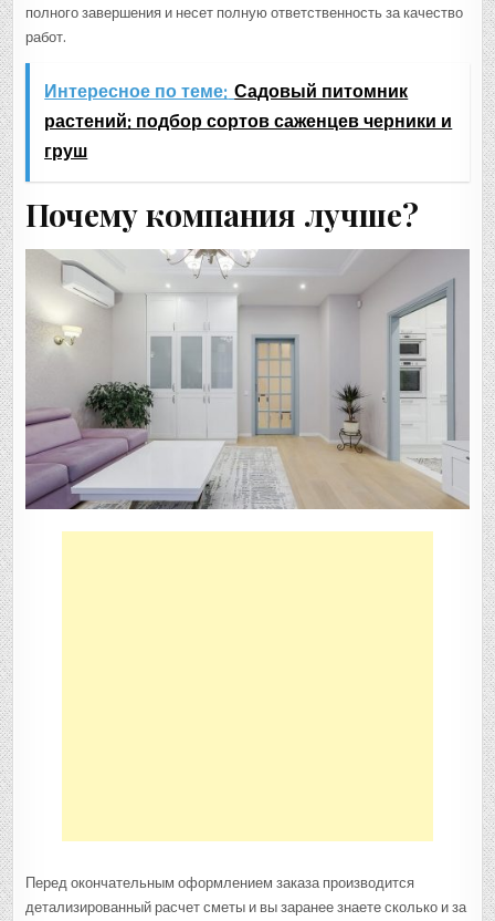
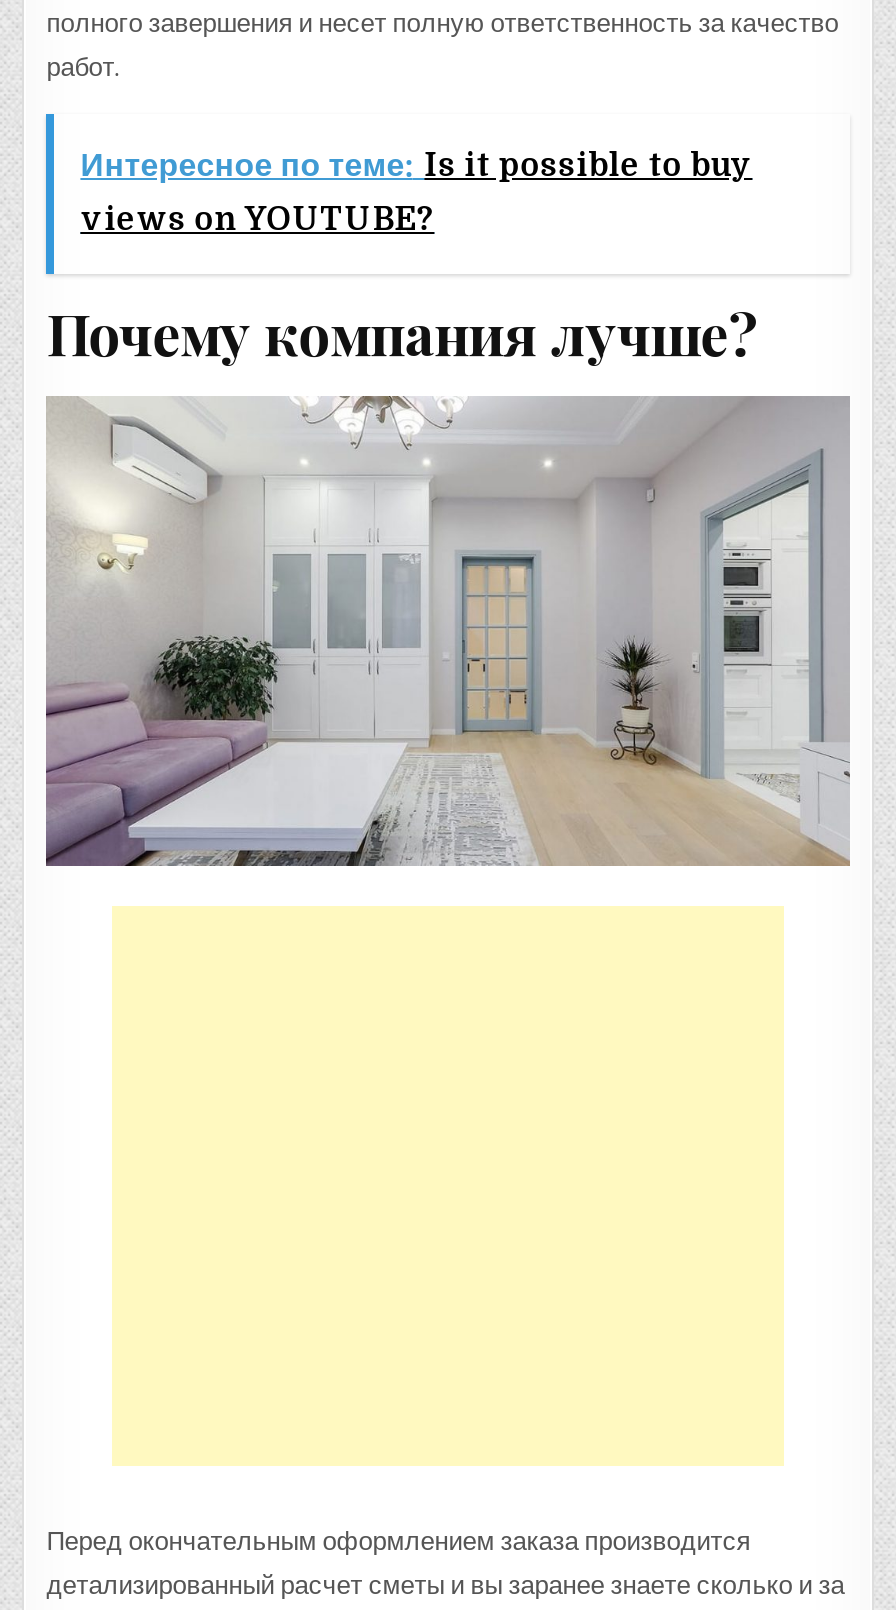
- Интересное по теме: Садовый питомник
- растений: подбор сортов саженцев черники и
- груш
+ Интересное по теме: Is it possible to buy
+ views on YOUTUBE?
